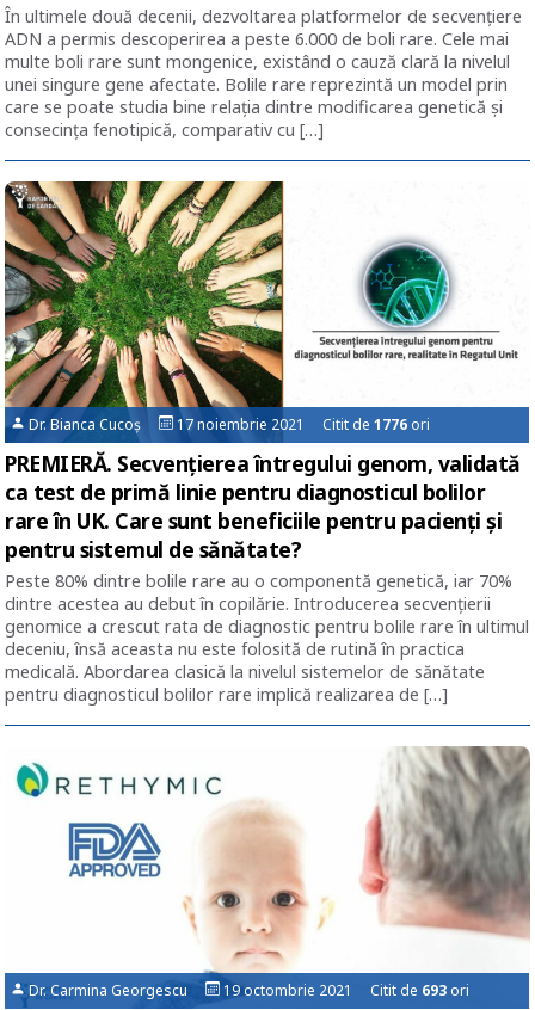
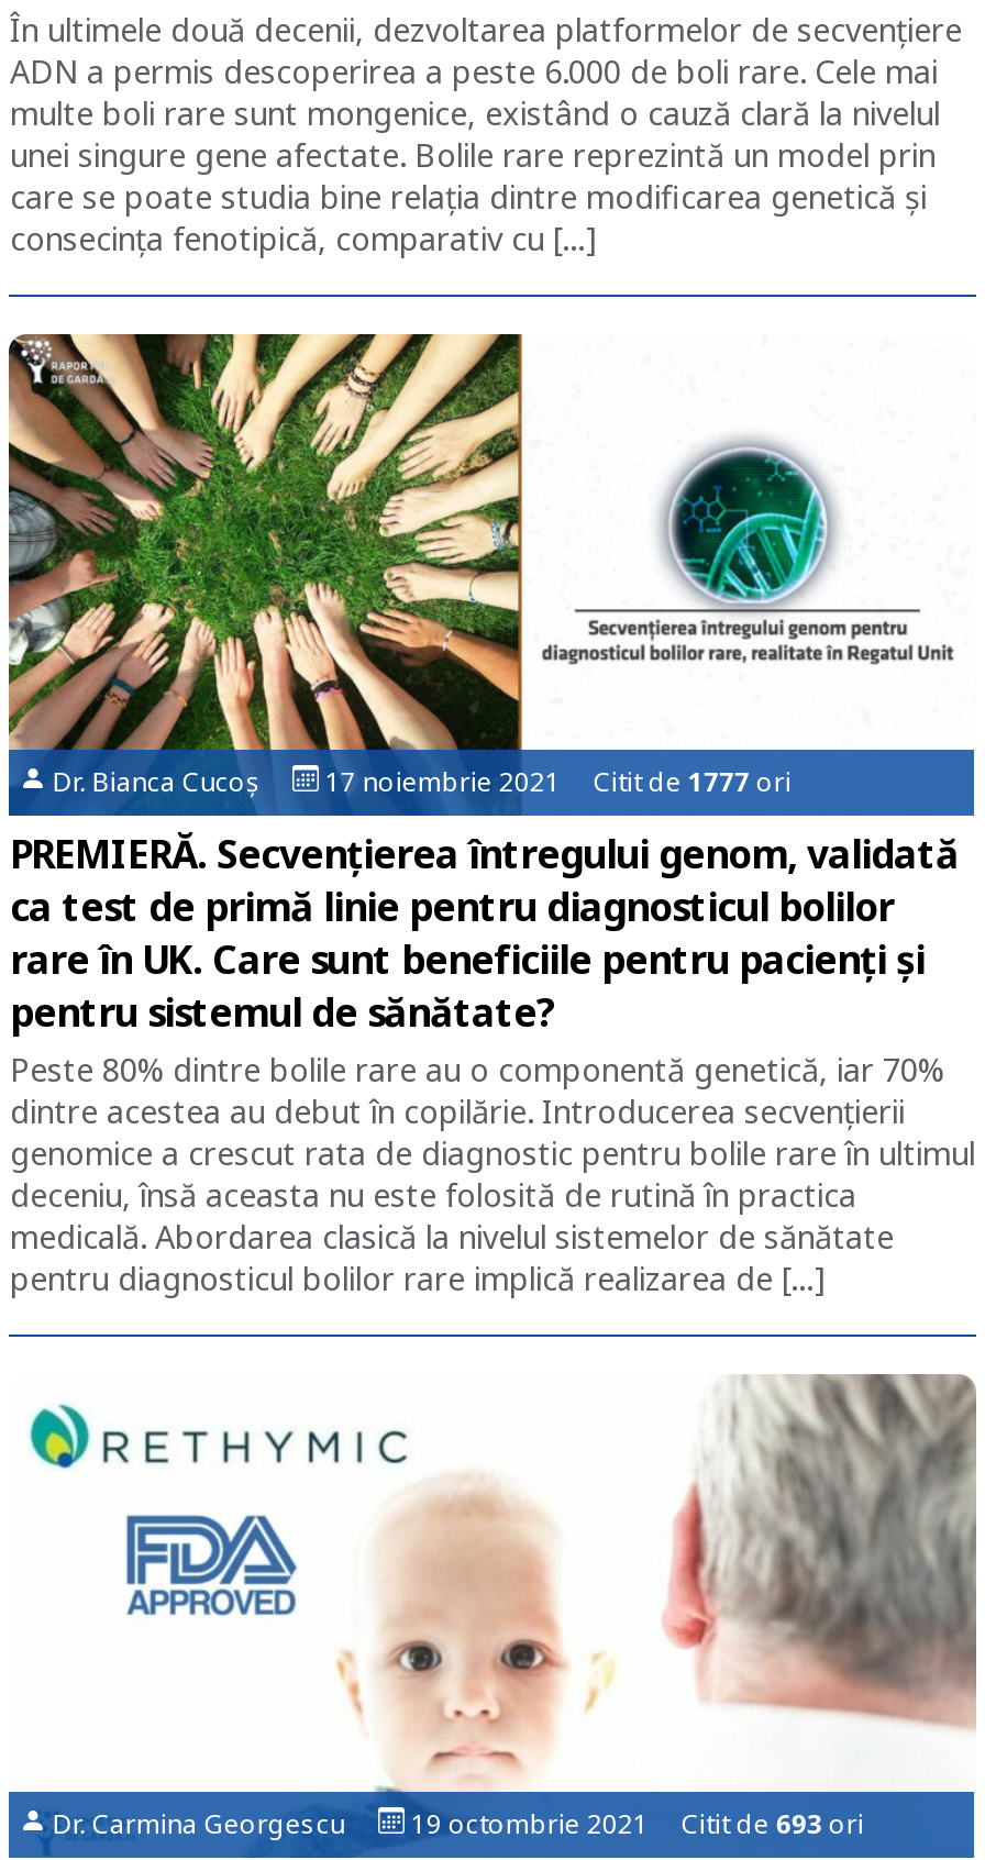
- 17 noiembrie 2021 Citit de 1776 ori
+ 17 noiembrie 2021 Citit de 1777 ori
